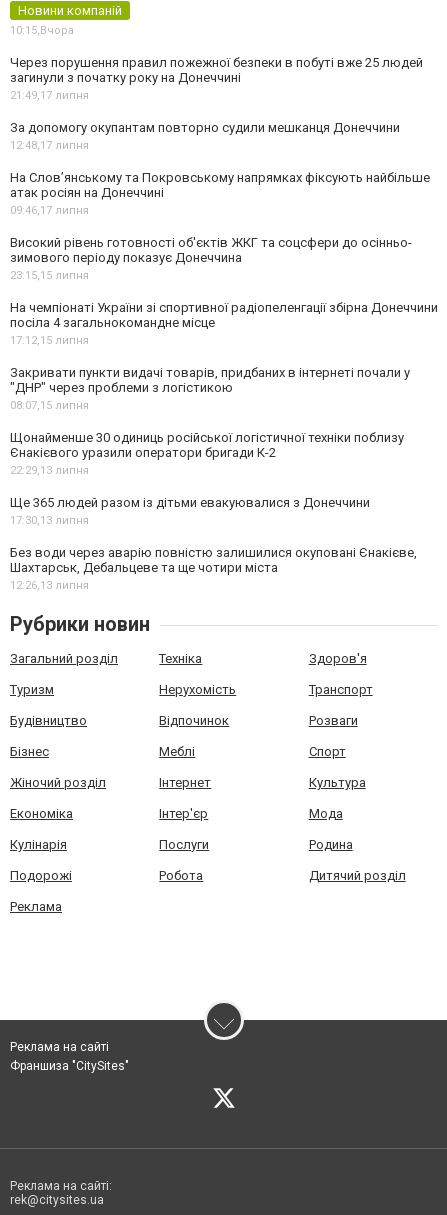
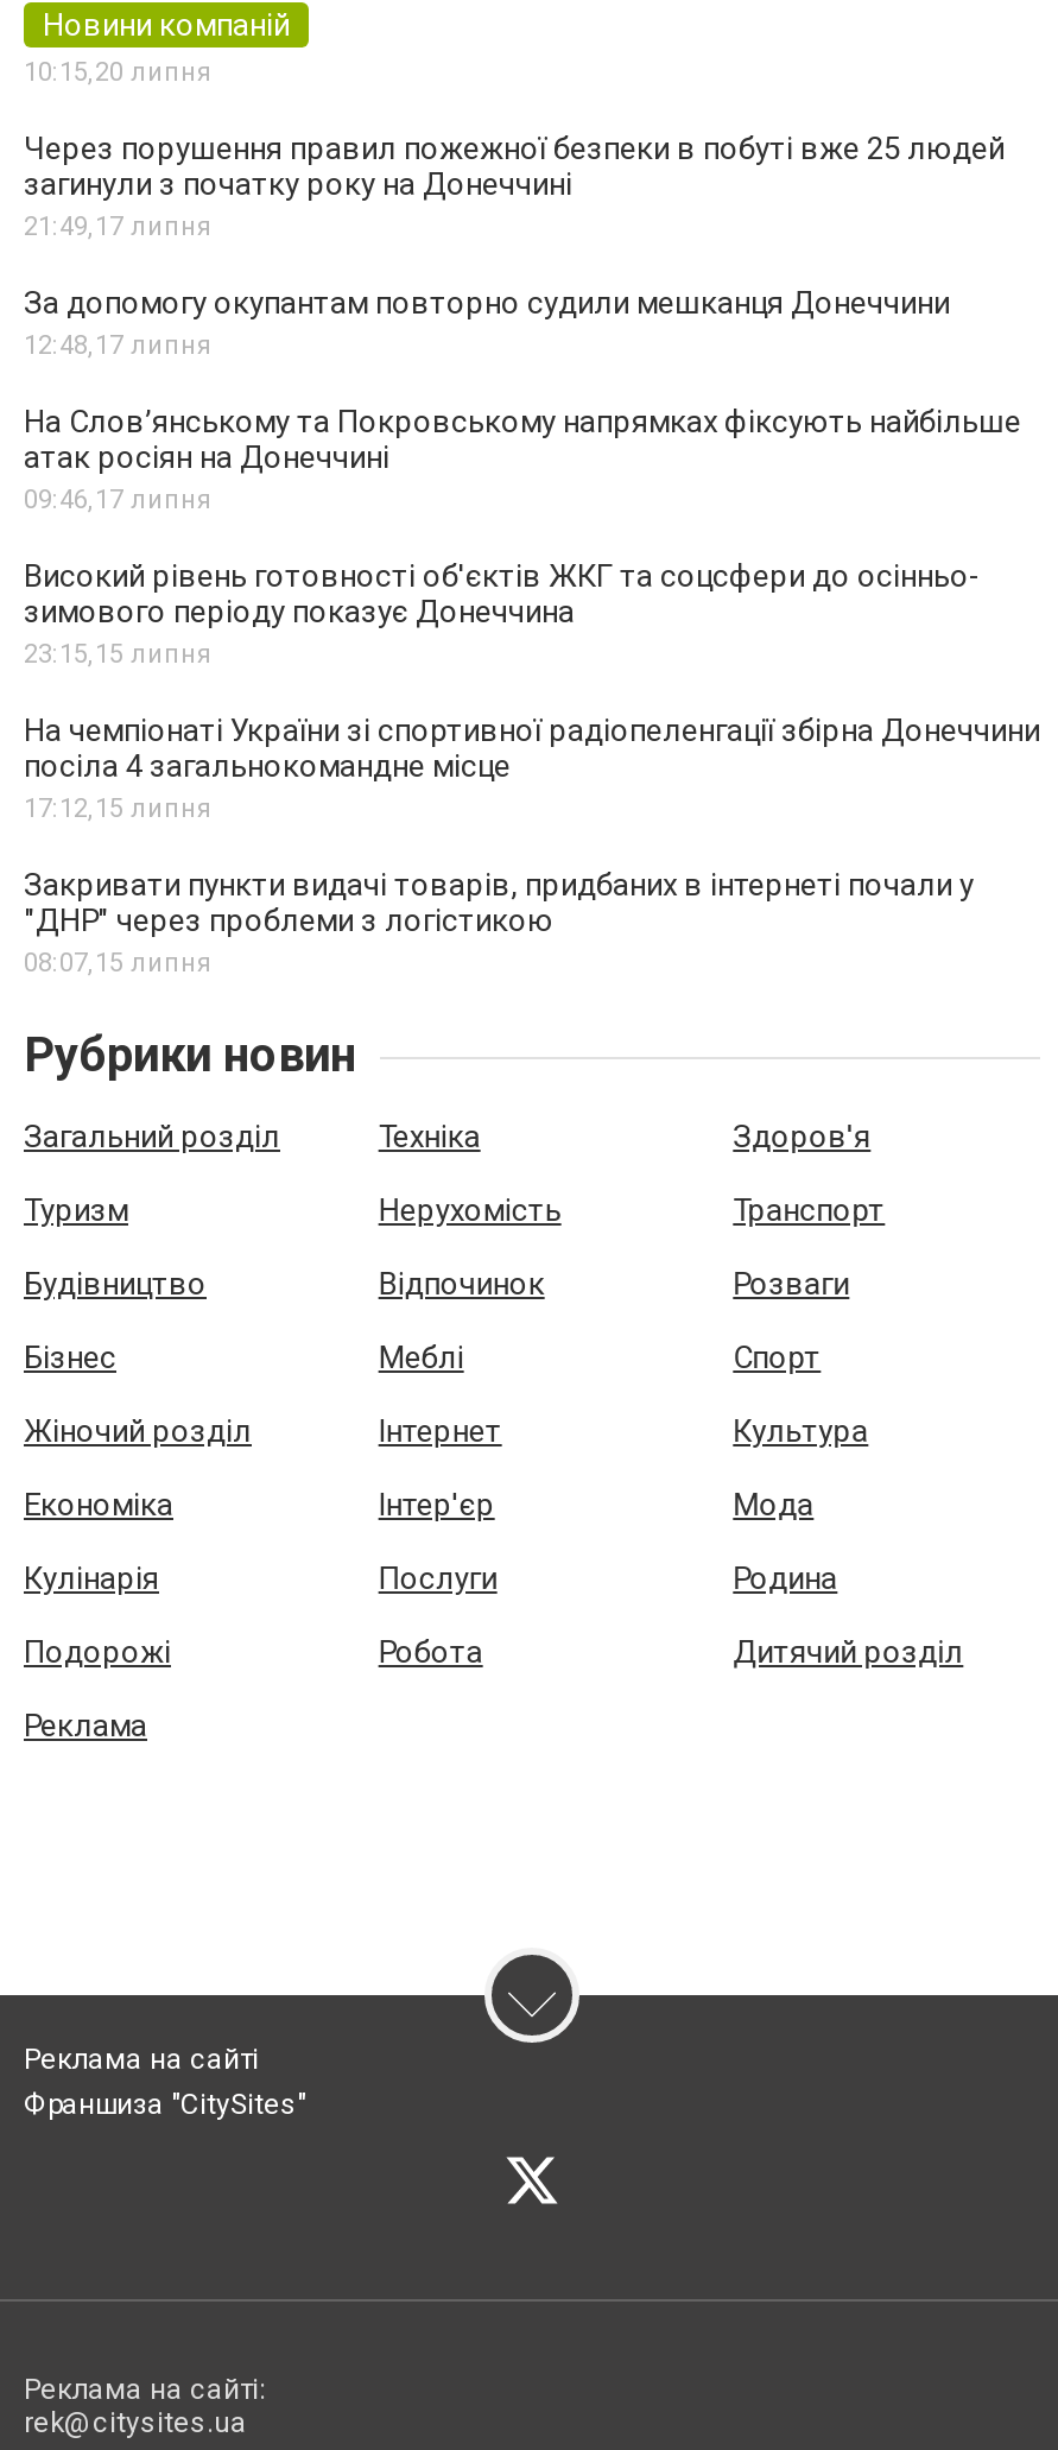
- 10:15,Вчора
+ 10:15,20 липня

- Щонайменше 30 одиниць російської логістичної техніки поблизу
- Єнакієвого уразили оператори бригади К-2
- 22:29,13 липня
- Ще 365 людей разом із дітьми евакуювалися з Донеччини
- 17:30,13 липня
- Без води через аварію повністю залишилися окуповані Єнакієве,
- Шахтарськ, Дебальцеве та ще чотири міста
- 12:26,13 липня
